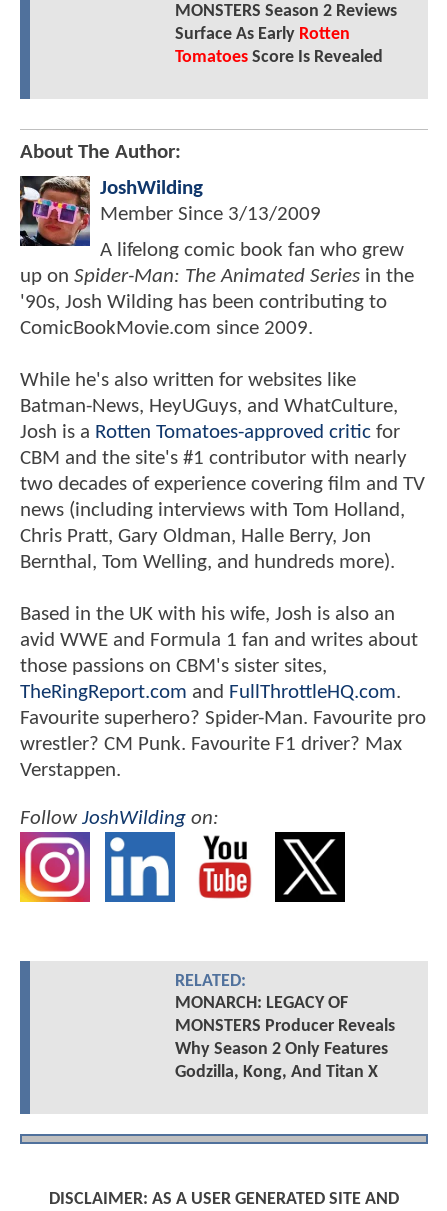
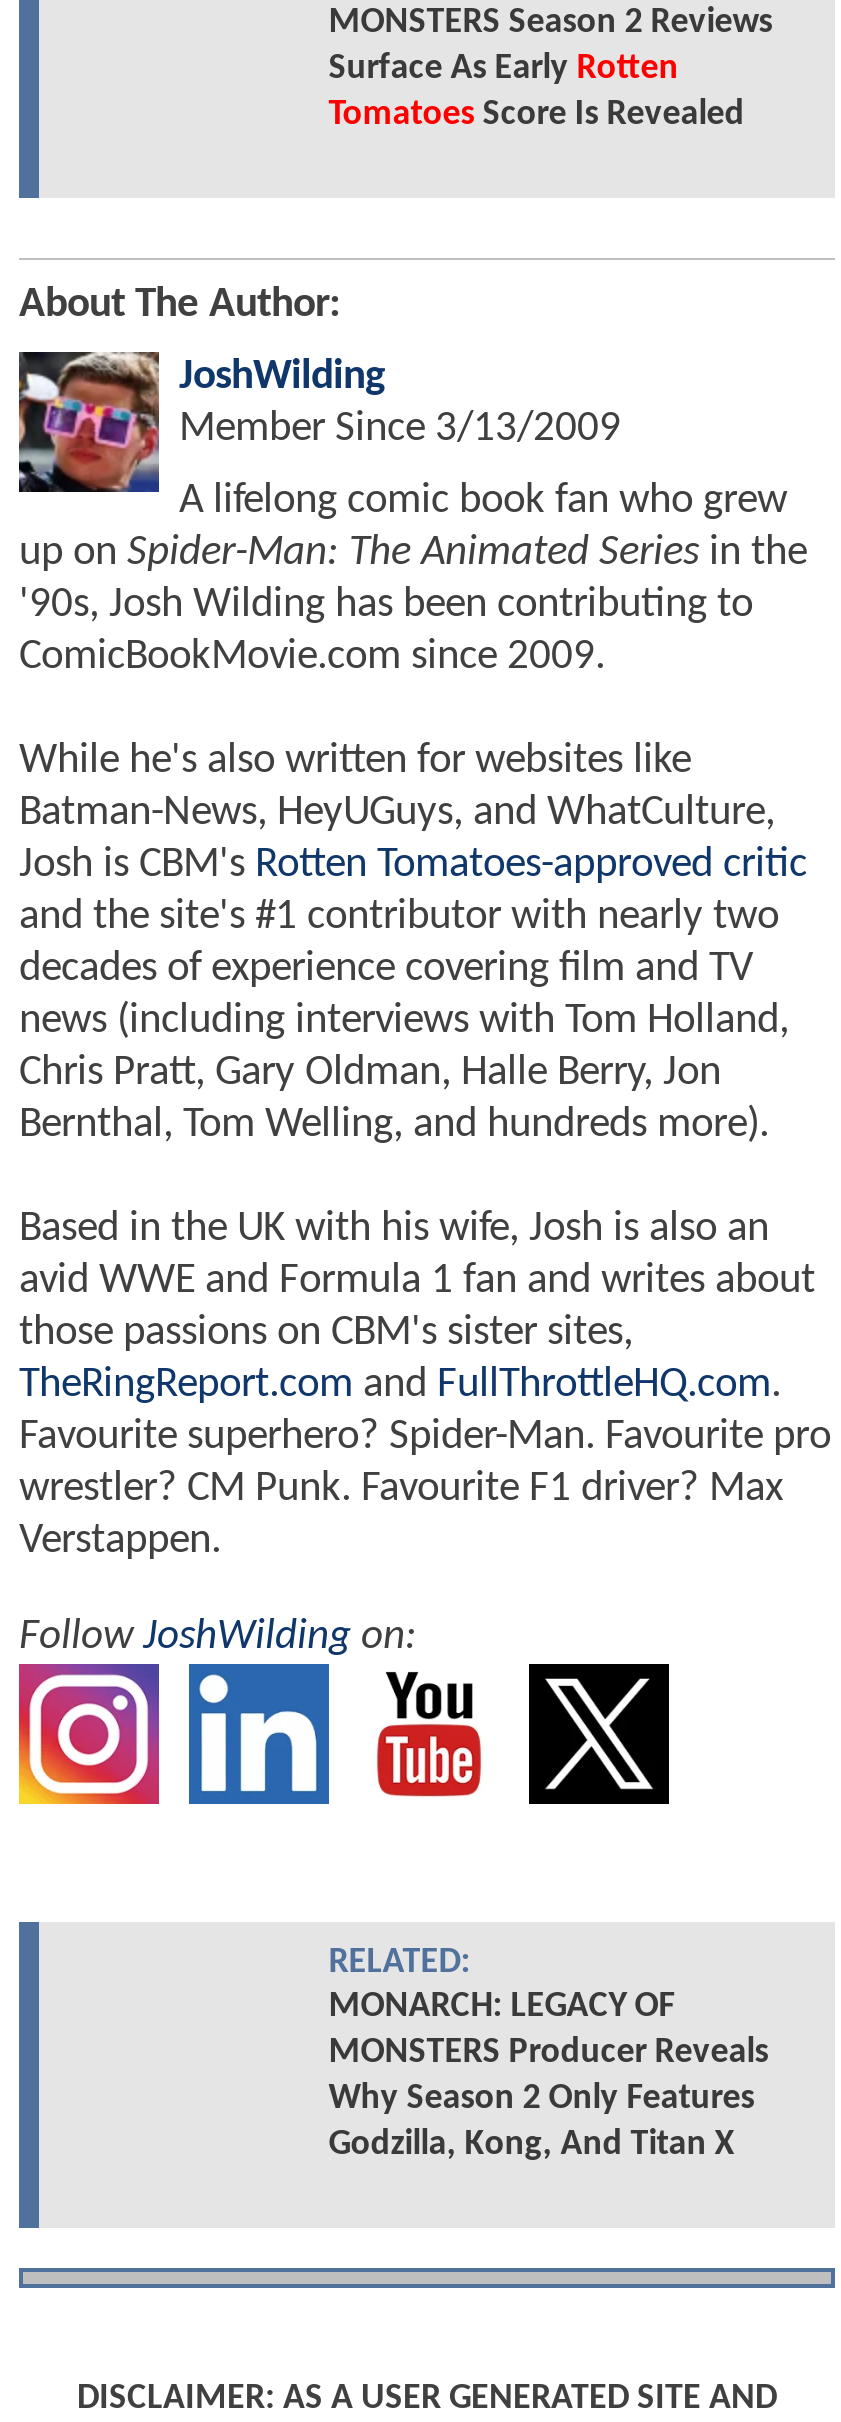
- Josh is a Rotten Tomatoes-approved critic for
- CBM and the site's #1 contributor with nearly
- two decades of experience covering film and TV
+ Josh is CBM's Rotten Tomatoes-approved critic
+ and the site's #1 contributor with nearly two
+ decades of experience covering film and TV
